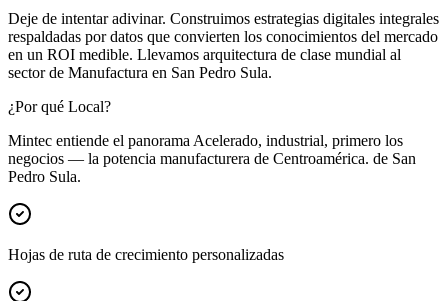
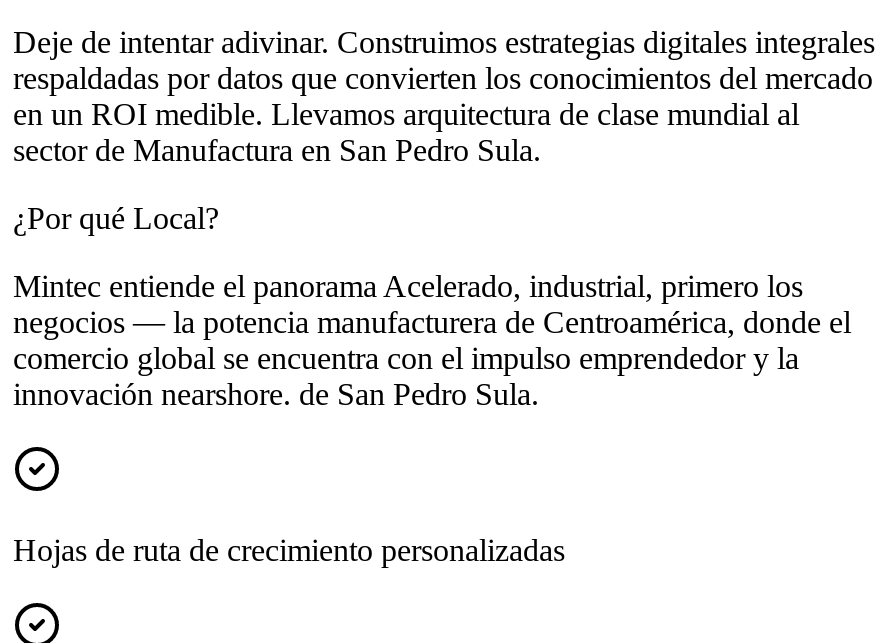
- negocios — la potencia manufacturera de Centroamérica. de San
- Pedro Sula.
+ negocios — la potencia manufacturera de Centroamérica, donde el
+ comercio global se encuentra con el impulso emprendedor y la
+ innovación nearshore. de San Pedro Sula.
